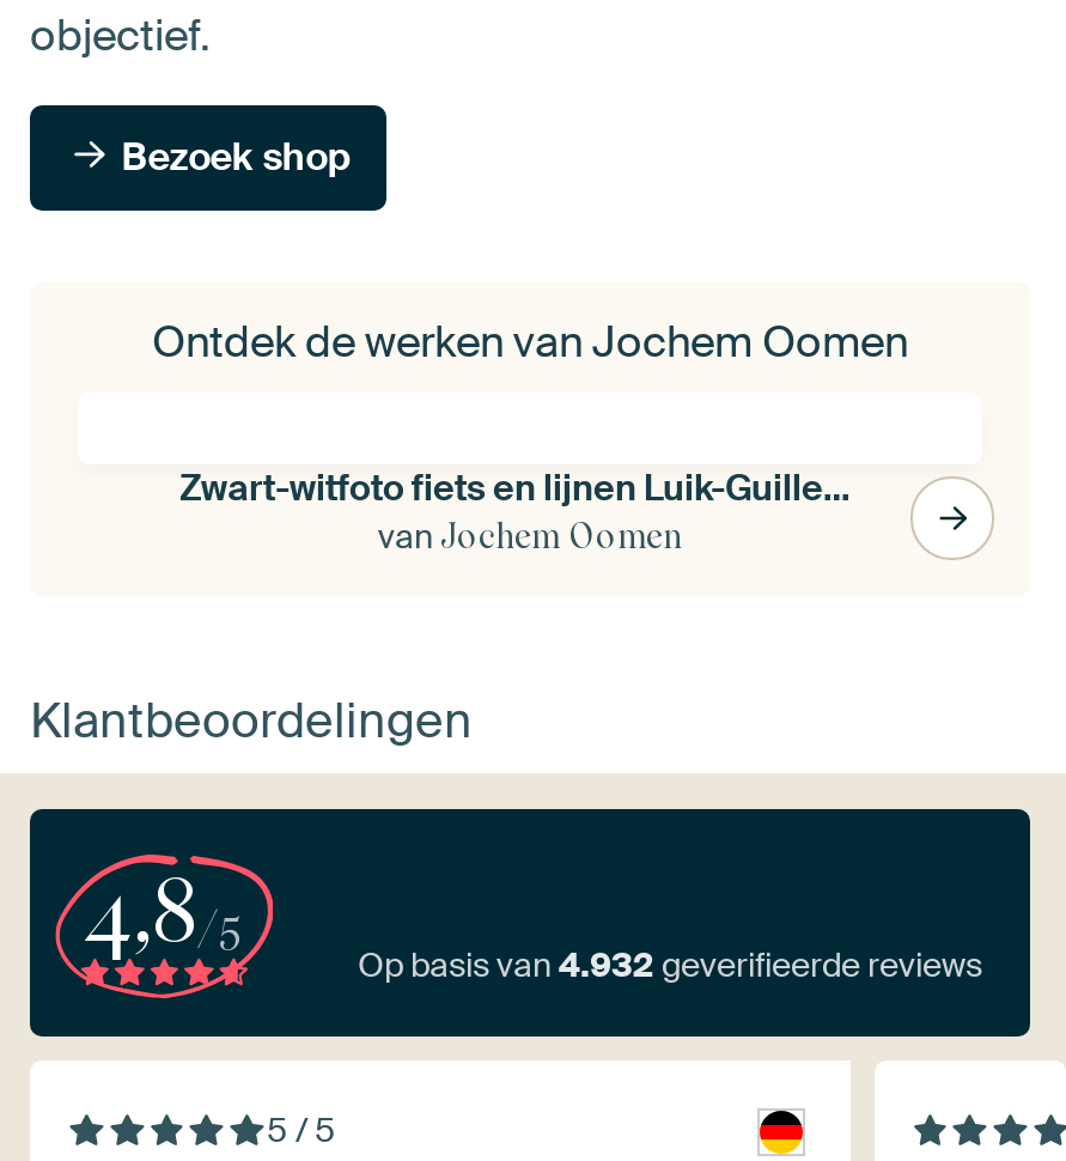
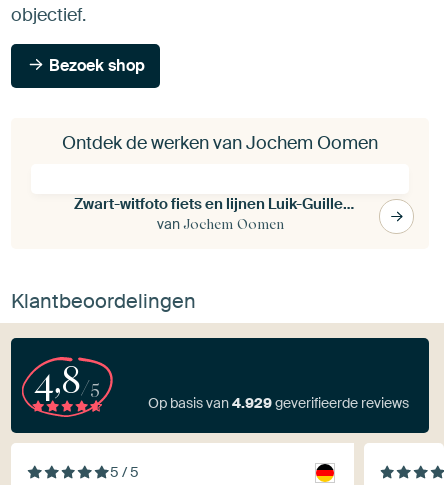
- Op basis van 4.932 geverifieerde reviews
+ Op basis van 4.929 geverifieerde reviews
